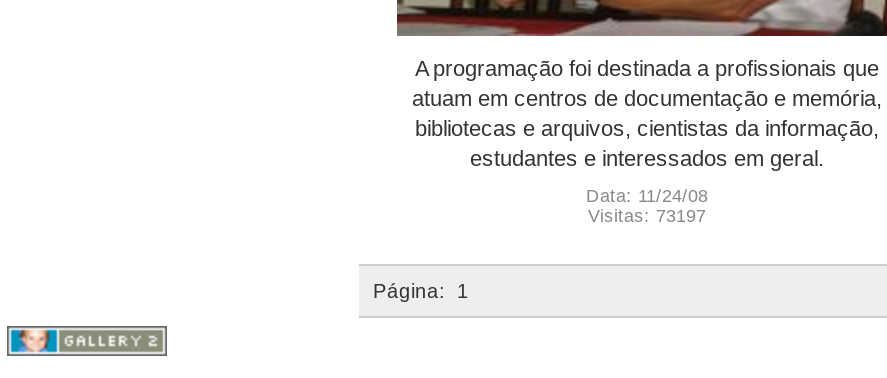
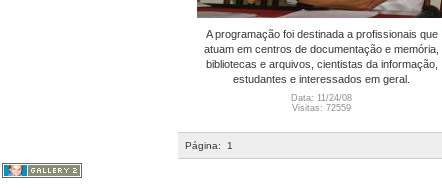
- Visitas: 73197
+ Visitas: 72559
